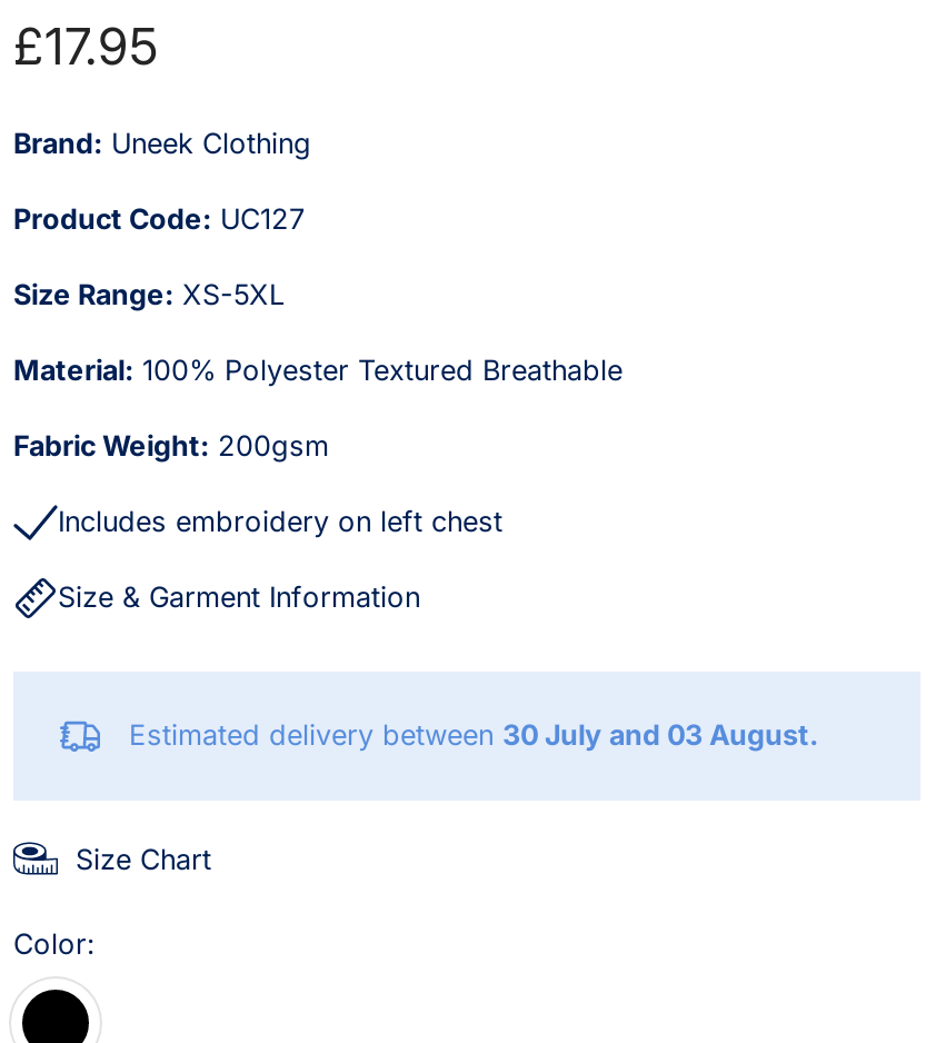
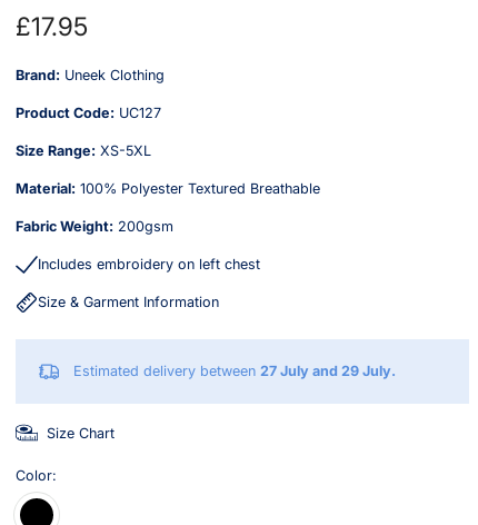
- Estimated delivery between 30 July and 03 August.
+ Estimated delivery between 27 July and 29 July.
